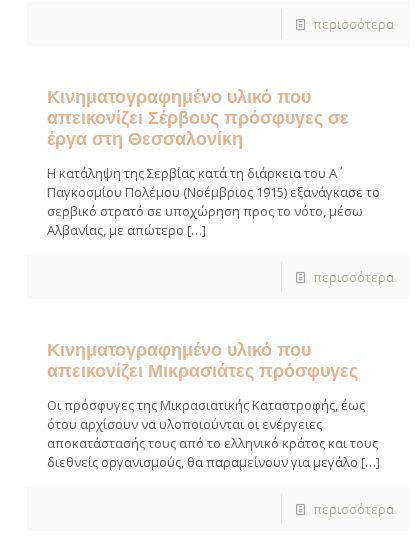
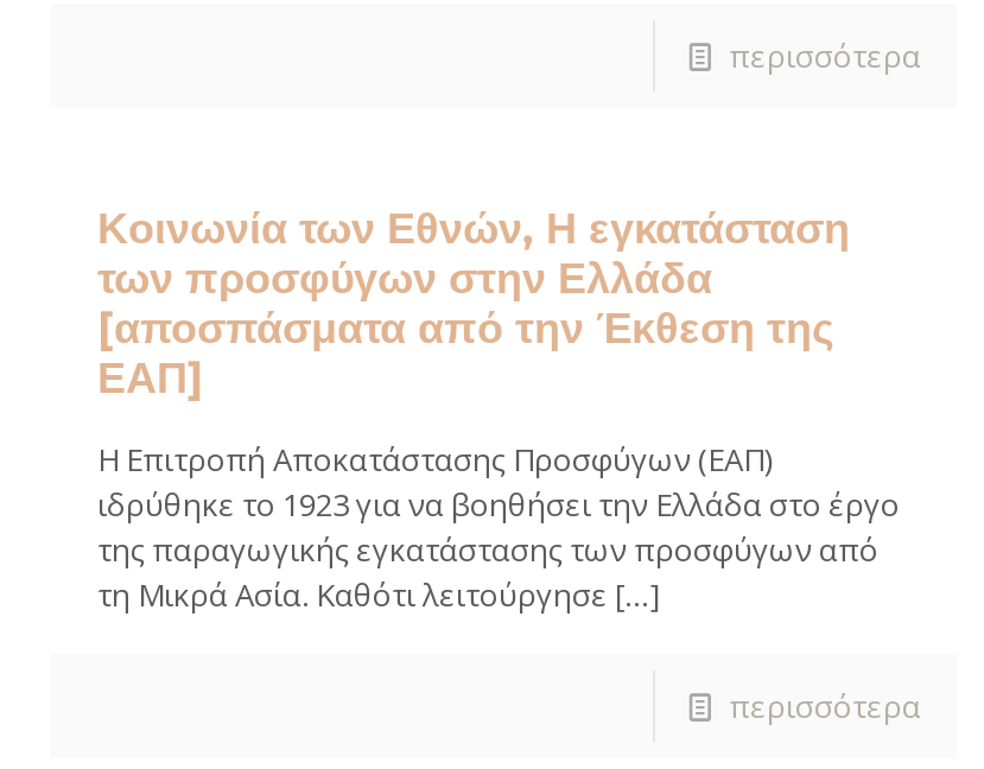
- Κινηματογραφημένο υλικό που
- απεικονίζει Σέρβους πρόσφυγες σε
- έργα στη Θεσσαλονίκη
- Η κατάληψη της Σερβίας κατά τη διάρκεια του Α΄
- Παγκοσμίου Πολέμου (Νοέμβριος 1915) εξανάγκασε το
- σερβικό στρατό σε υποχώρηση προς το νότο, μέσω
- Αλβανίας, με απώτερο […]
- περισσότερα
- Κινηματογραφημένο υλικό που
- απεικονίζει Μικρασιάτες πρόσφυγες
- Οι πρόσφυγες της Μικρασιατικής Καταστροφής, έως
- ότου αρχίσουν να υλοποιούνται οι ενέργειες
- αποκατάστασής τους από το ελληνικό κράτος και τους
- διεθνείς οργανισμούς, θα παραμείνουν για μεγάλο […]
+ Κοινωνία των Εθνών, Η εγκατάσταση
+ των προσφύγων στην Ελλάδα
+ [αποσπάσματα από την Έκθεση της
+ ΕΑΠ]
+ Η Επιτροπή Αποκατάστασης Προσφύγων (ΕΑΠ)
+ ιδρύθηκε το 1923 για να βοηθήσει την Ελλάδα στο έργο
+ της παραγωγικής εγκατάστασης των προσφύγων από
+ τη Μικρά Ασία. Καθότι λειτούργησε […]
